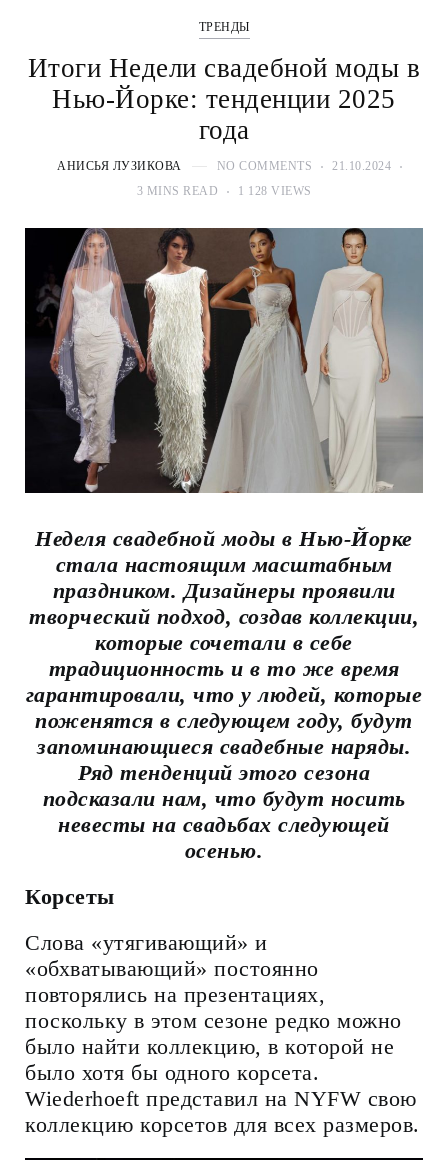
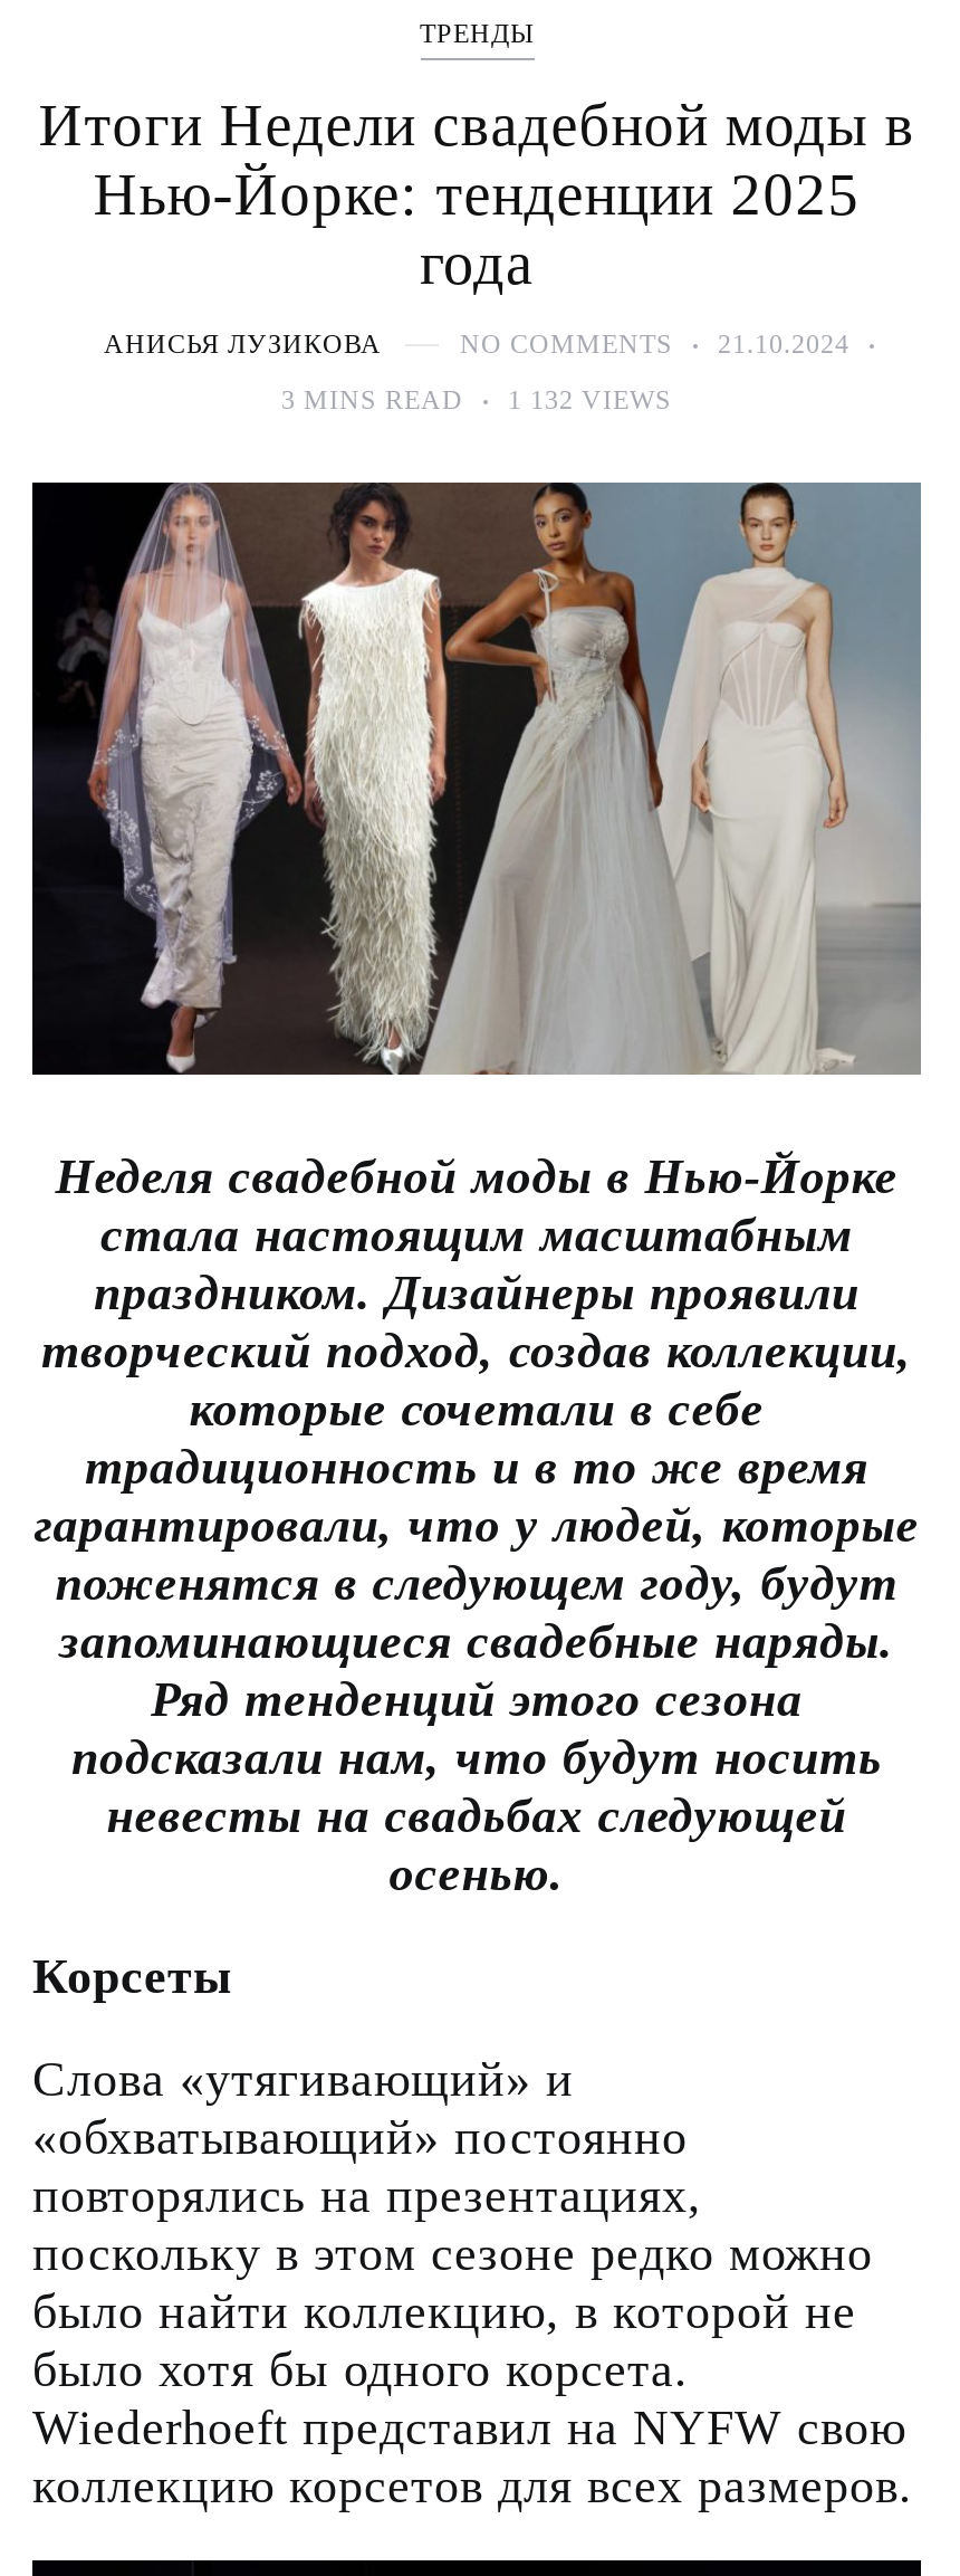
- 3 MINS READ 1 128 VIEWS
+ 3 MINS READ 1 132 VIEWS
